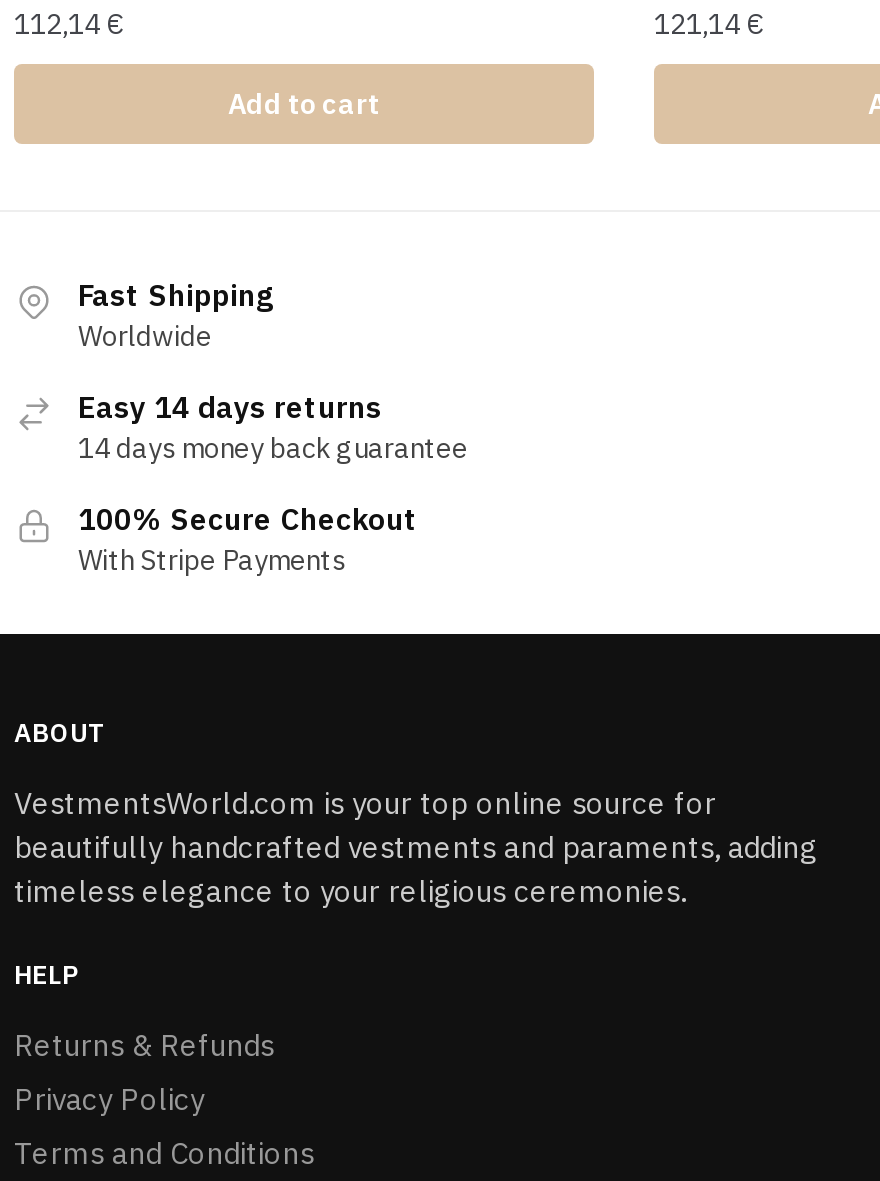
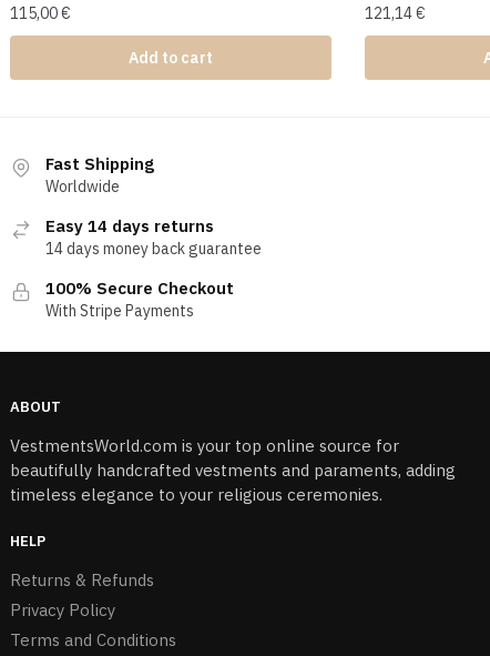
- 112,14 €
+ 115,00 €
